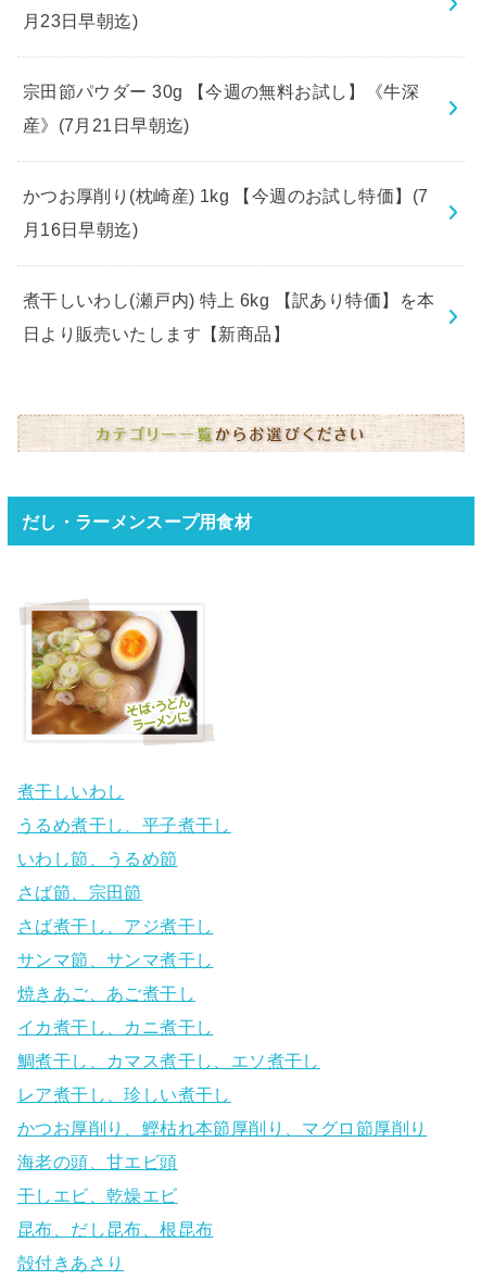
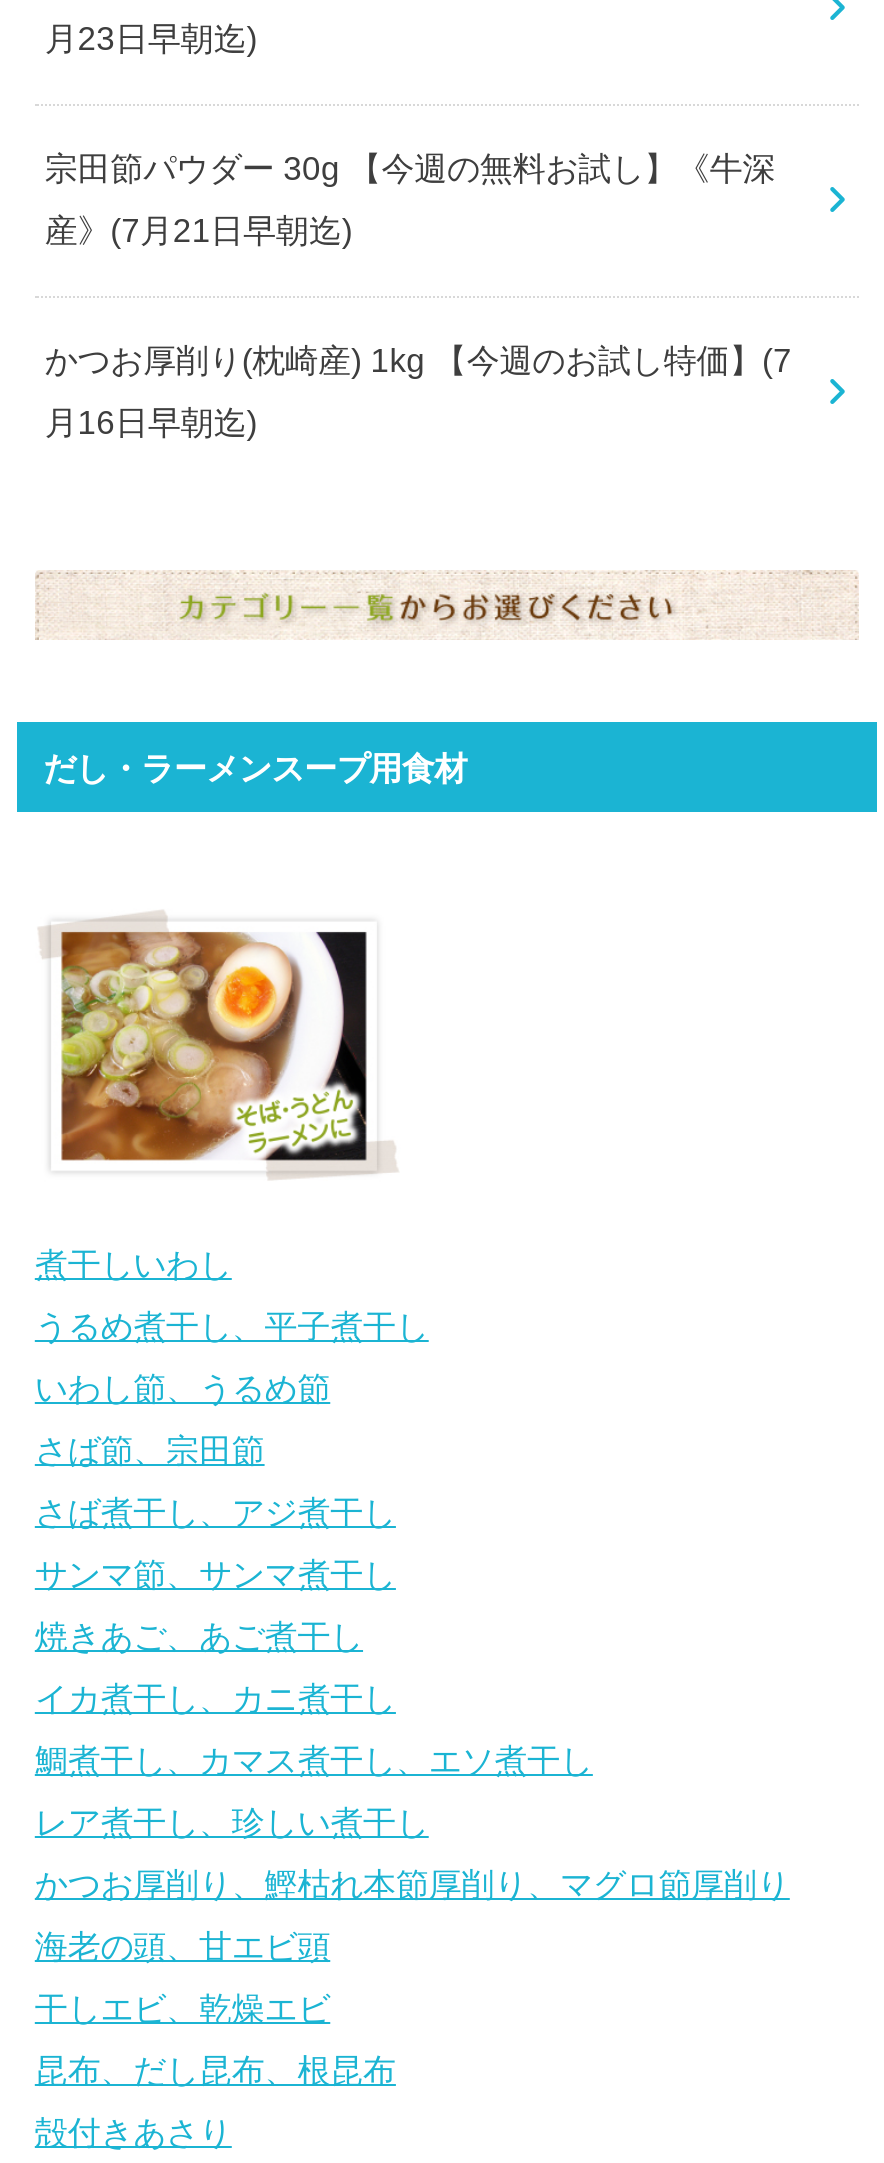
- 煮干しいわし(瀬戸内) 特上 6kg 【訳あり特価】を本
- 日より販売いたします【新商品】
